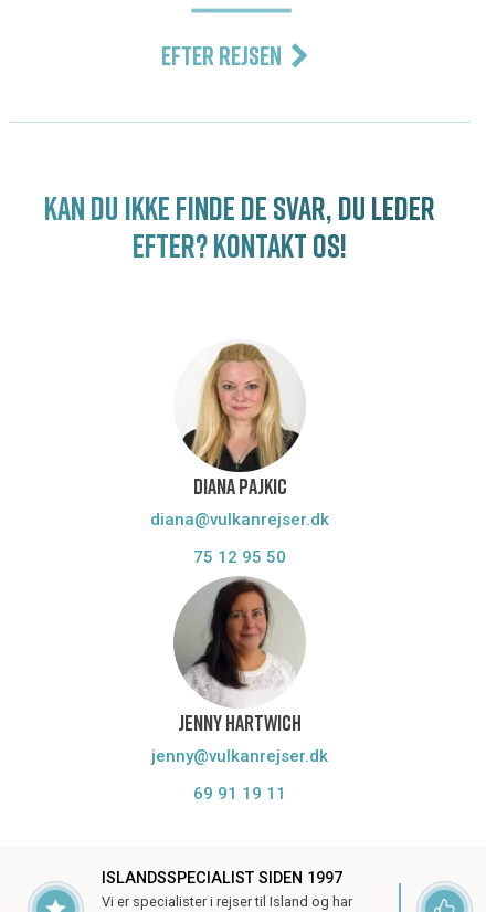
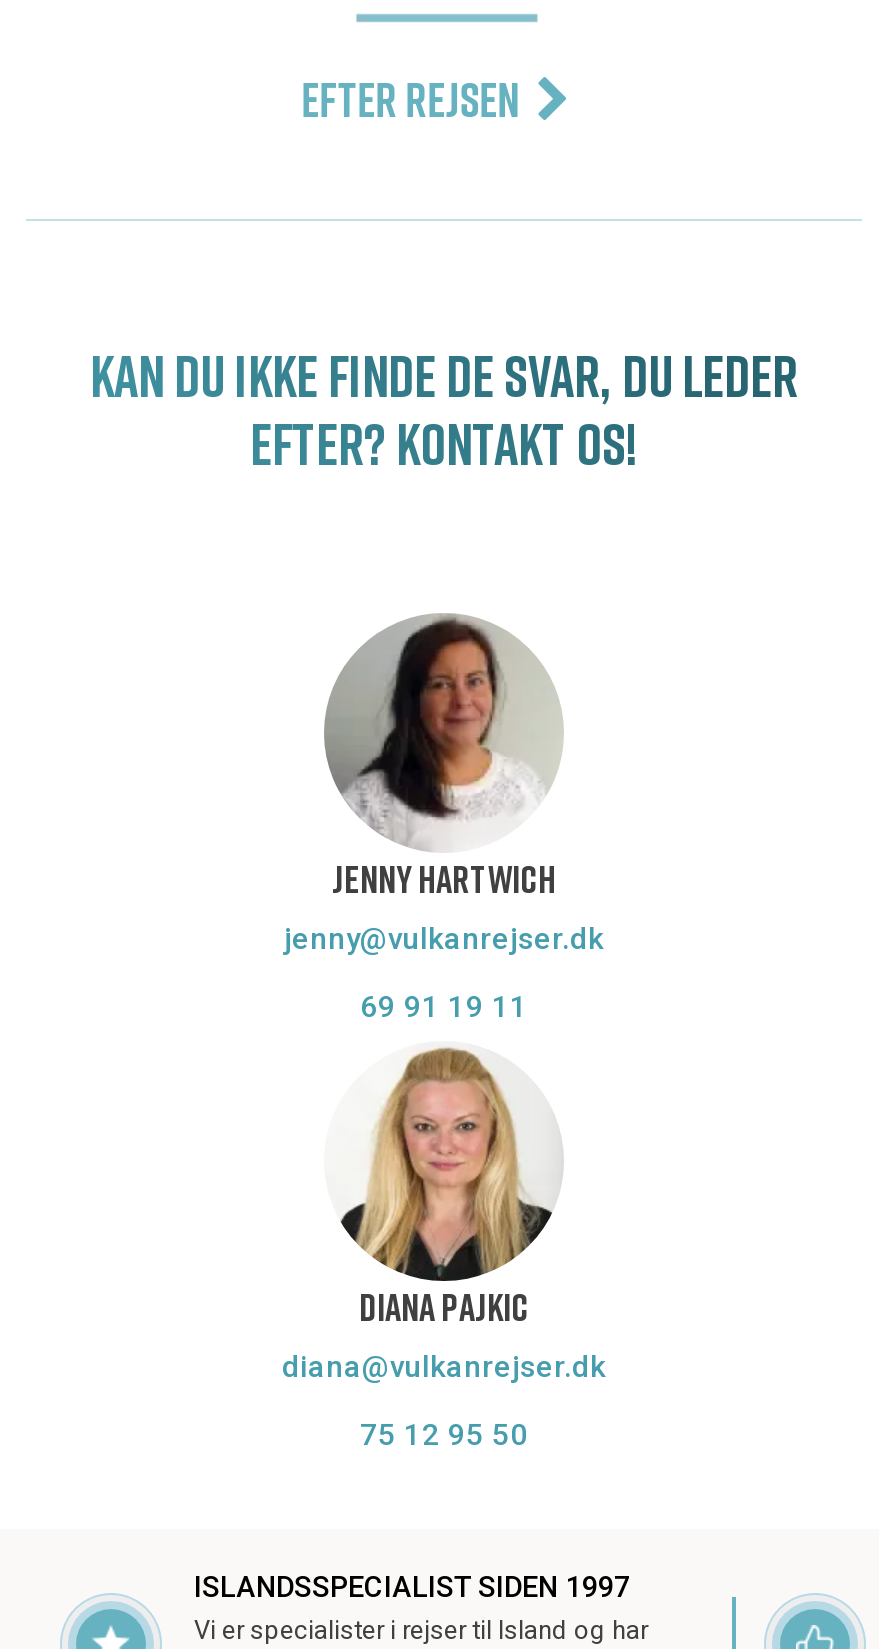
moved down: [image] | DIANA PAJKIC | diana@vulkanrejser.dk | 75 12 95 50

moved up: [image] | JENNY HARTWICH | jenny@vulkanrejser.dk | 69 91 19 11
